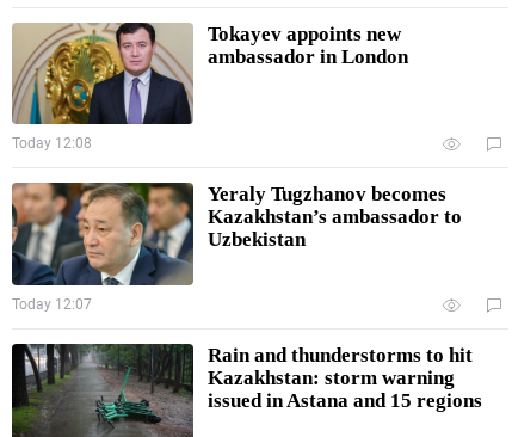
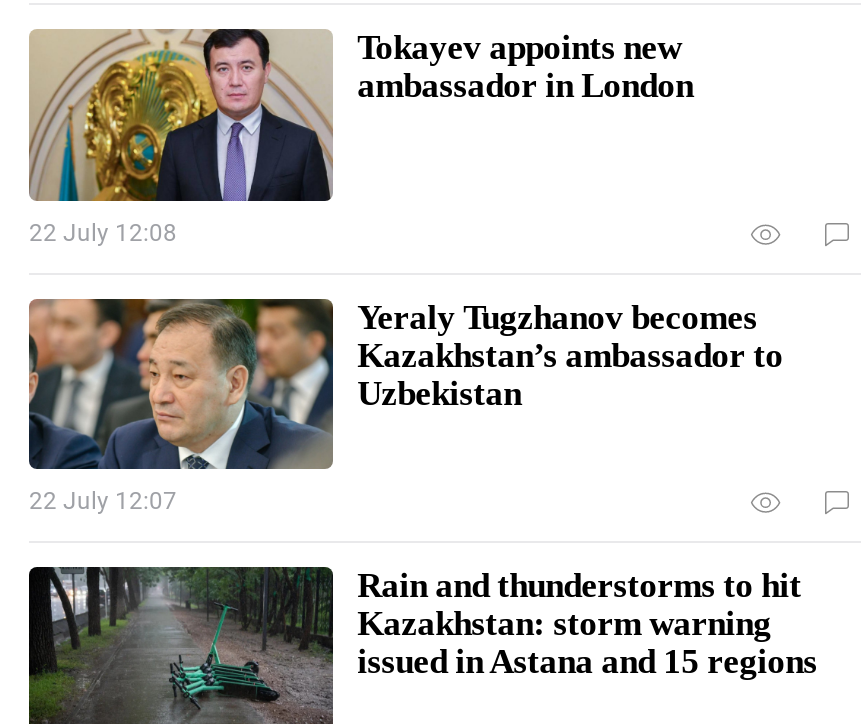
- Today 12:08
+ 22 July 12:08

- Today 12:07
+ 22 July 12:07
